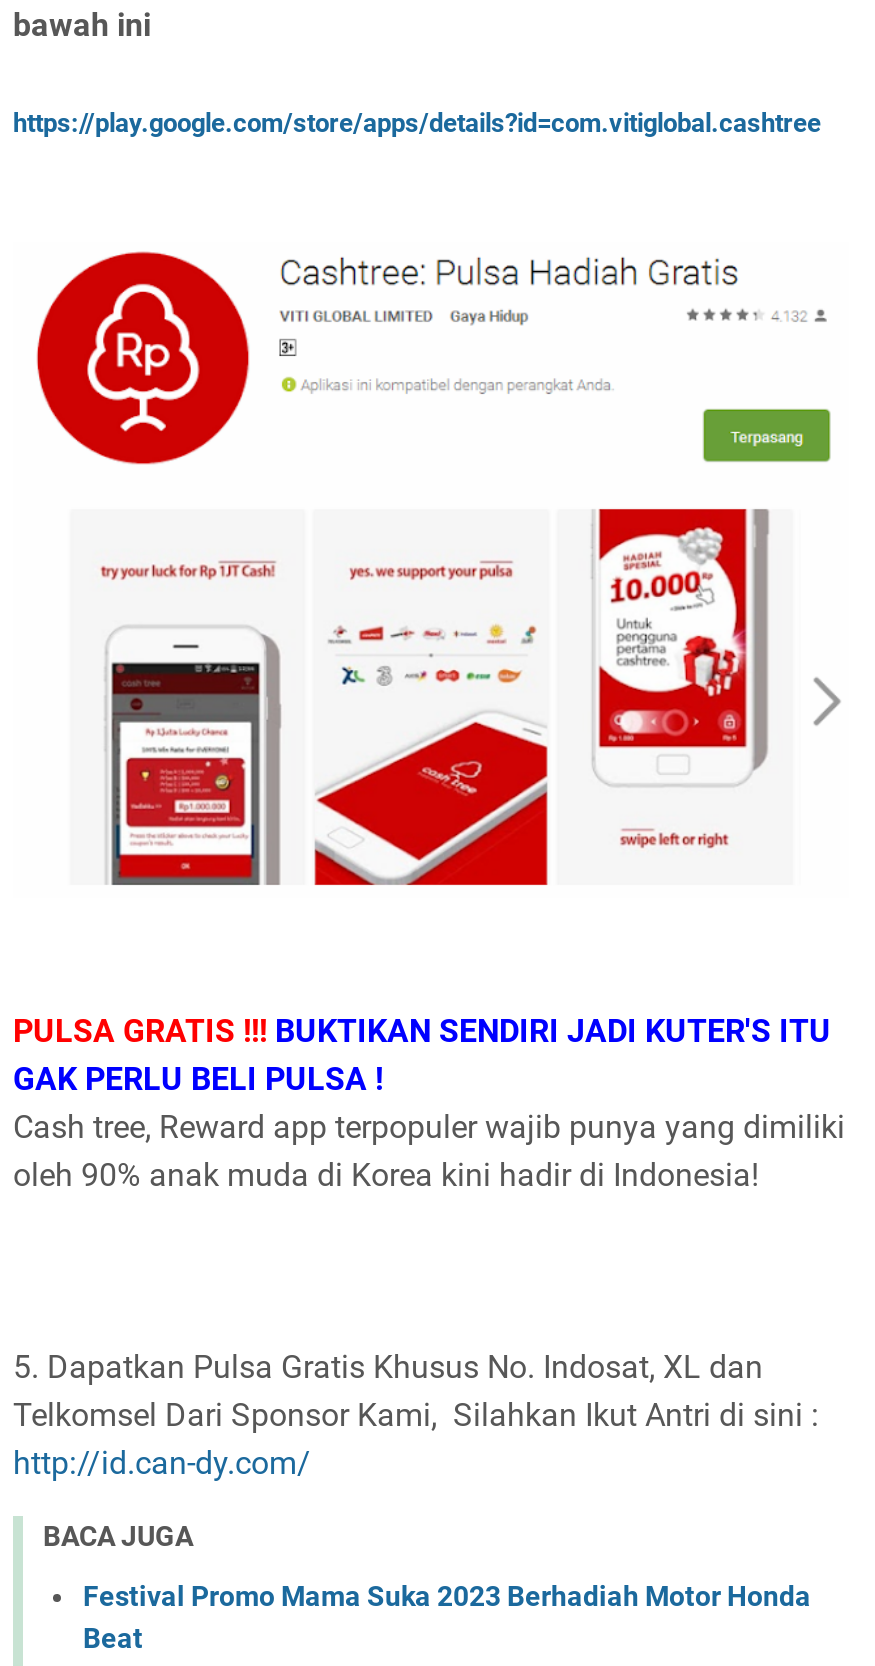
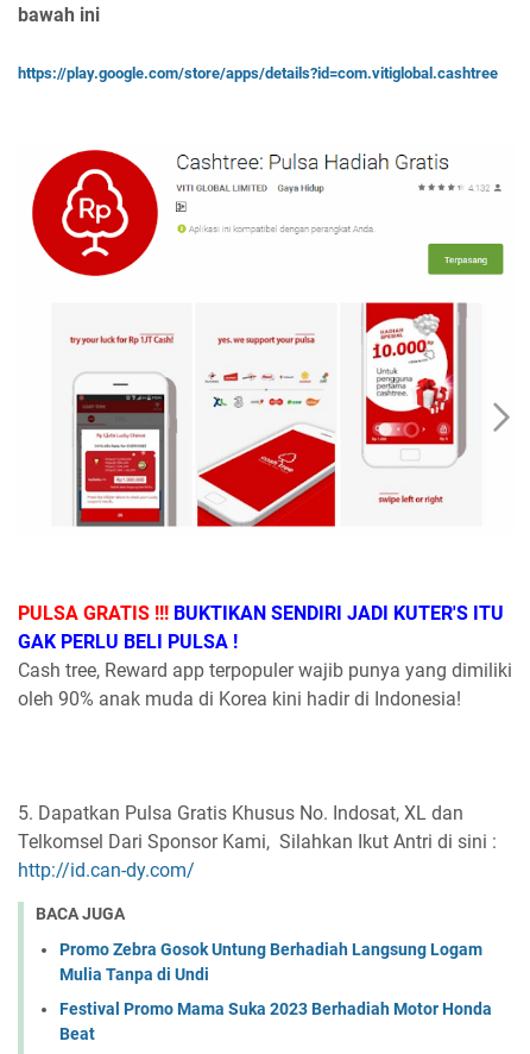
+ Promo Zebra Gosok Untung Berhadiah Langsung Logam
+ Mulia Tanpa di Undi
